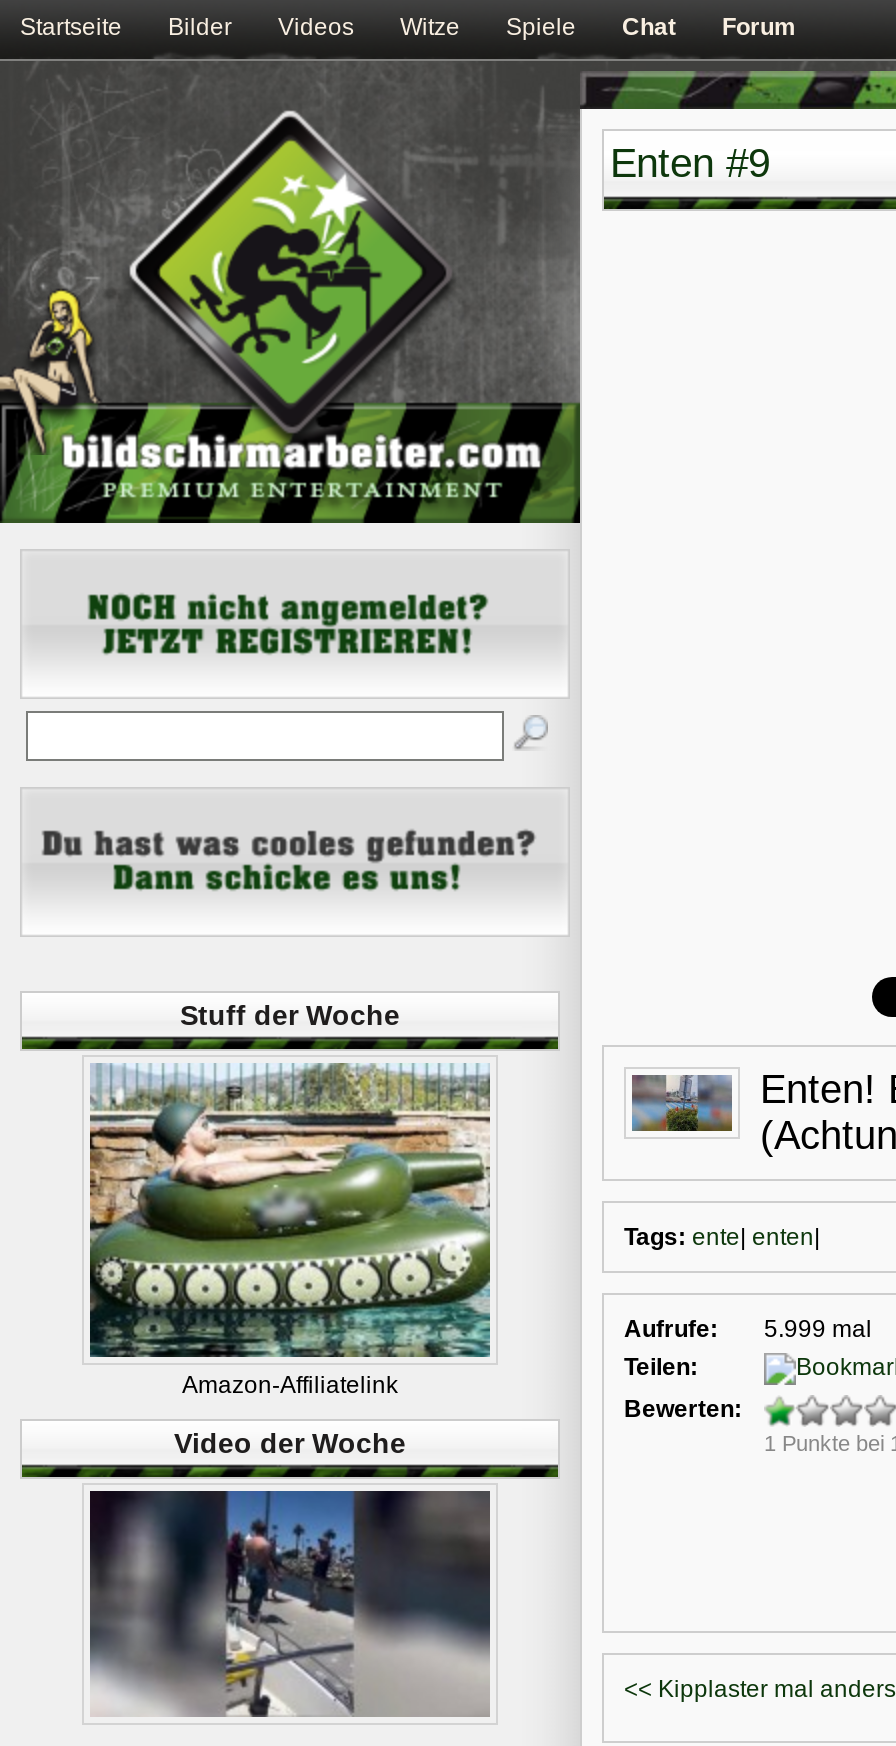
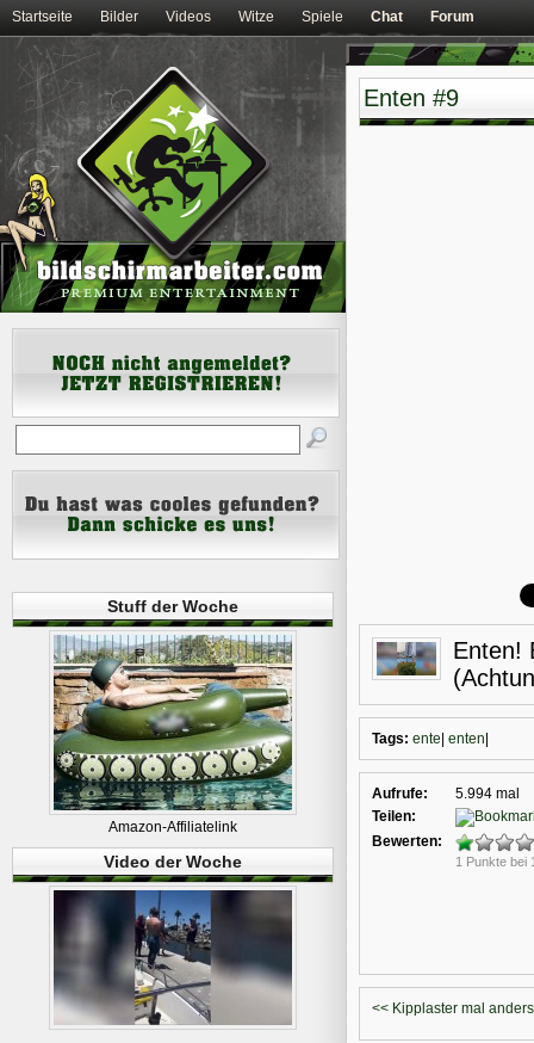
- Aufrufe: 5.999 mal
+ Aufrufe: 5.994 mal
